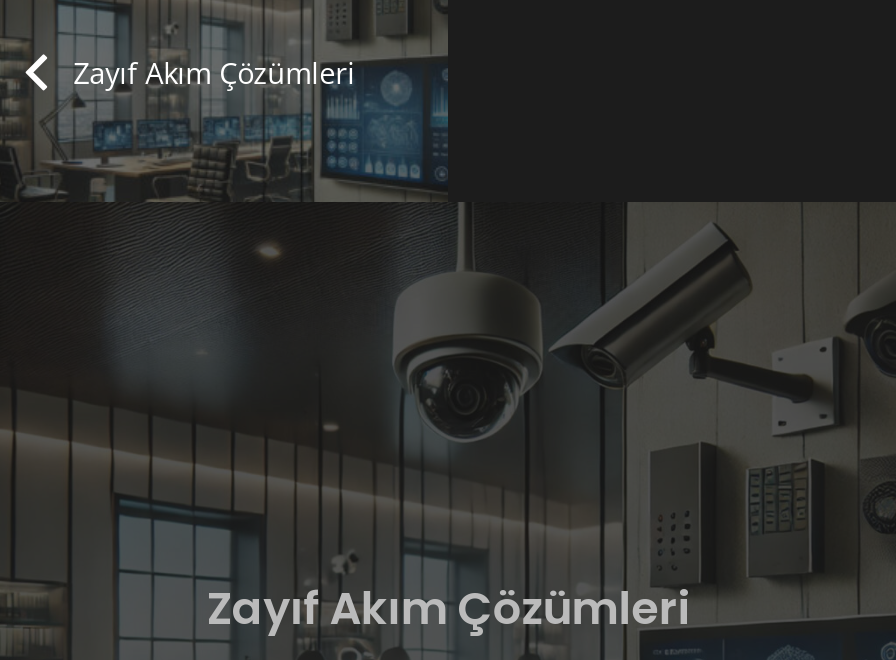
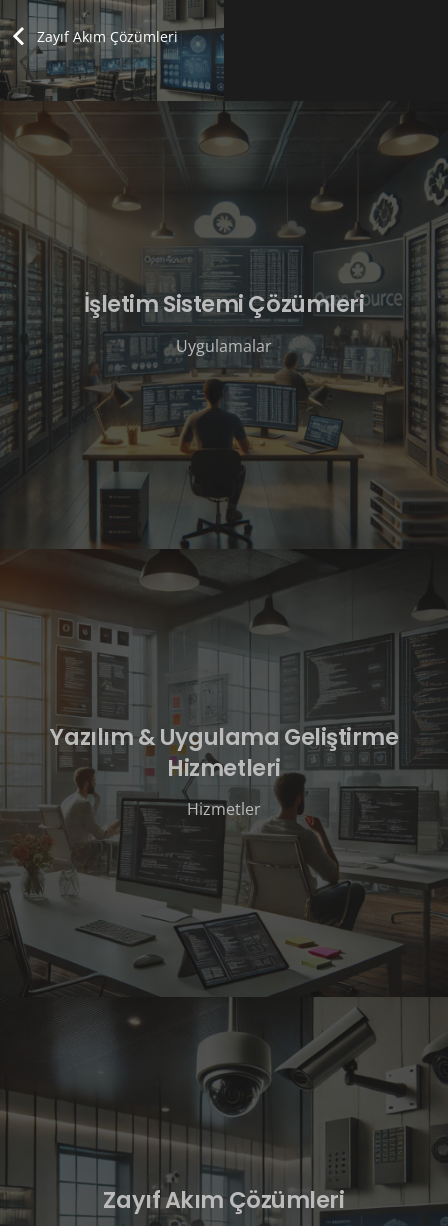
+ [image]
+ İşletim Sistemi Çözümleri
+ Uygulamalar

+ Yazılım & Uygulama Geliştirme
+ Hizmetleri
+ Hizmetler
